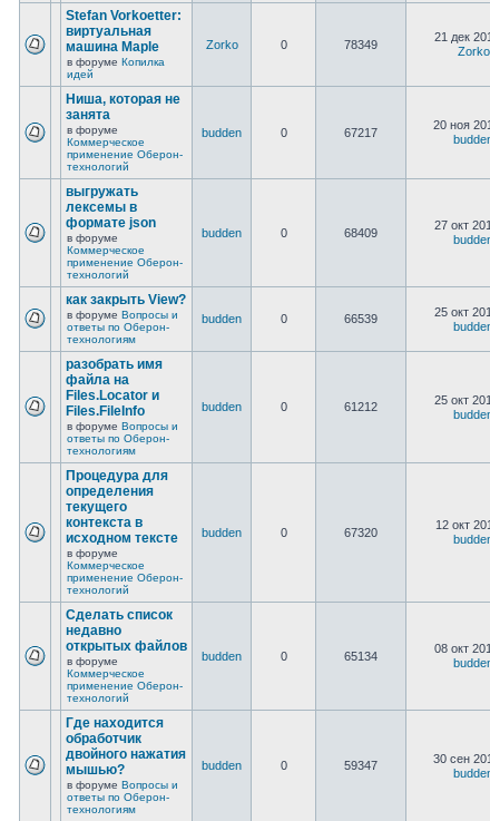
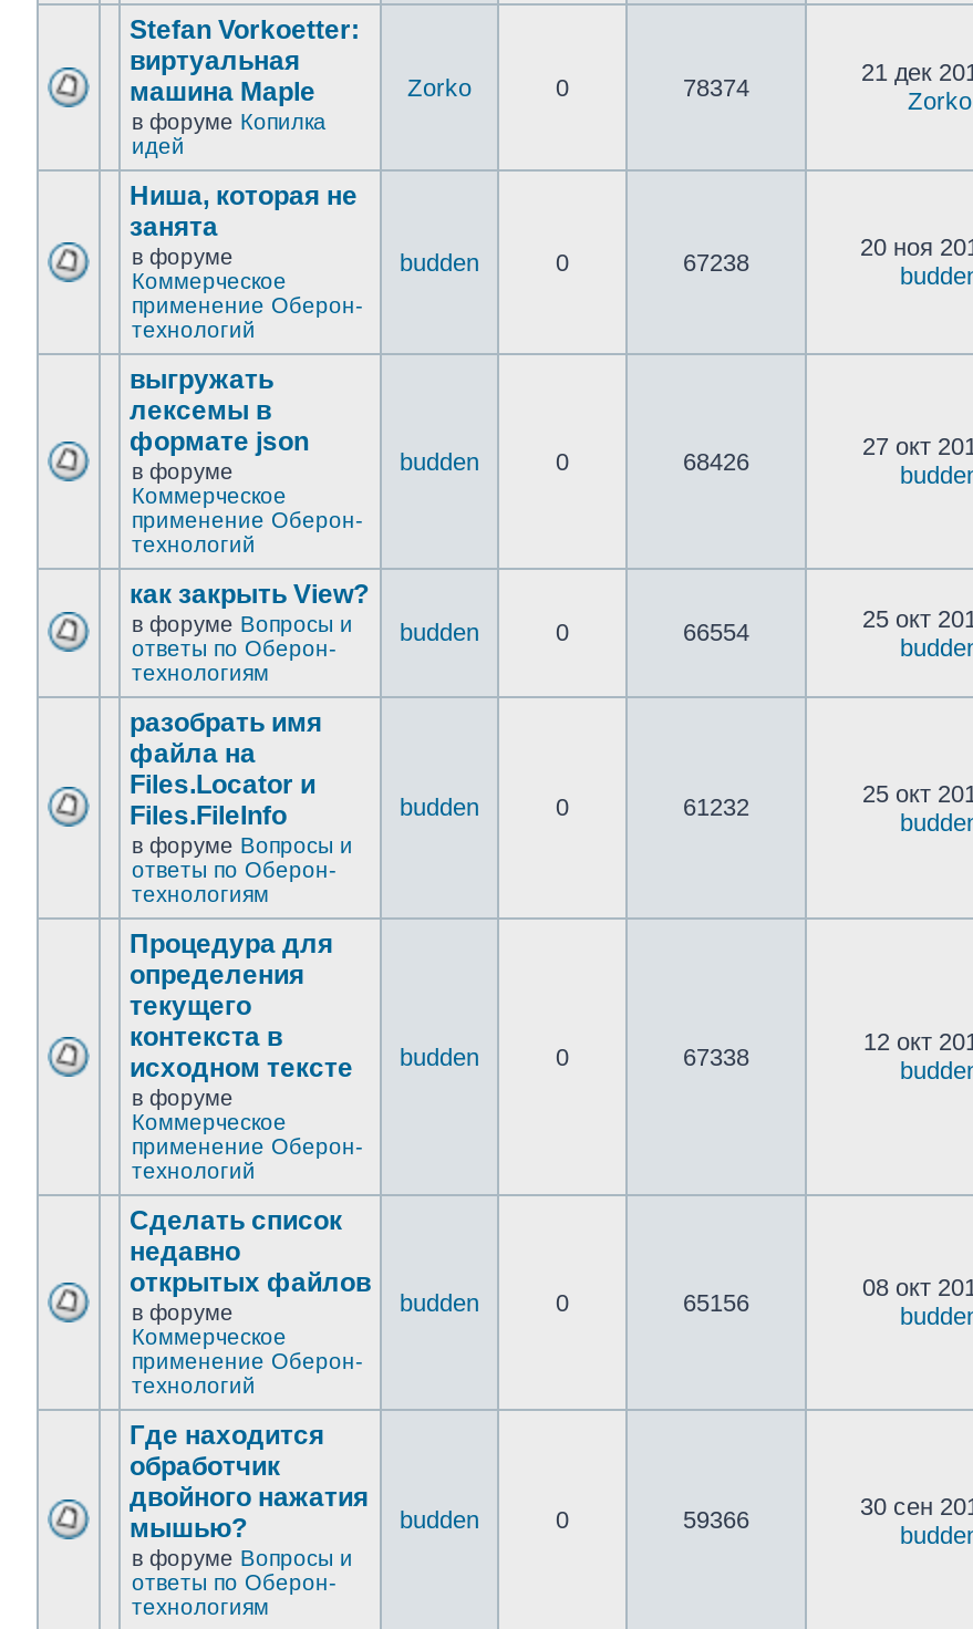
- 78349
+ 78374

- 67217
+ 67238

- 68409
+ 68426

- 66539
+ 66554

- 61212
+ 61232

- 67320
+ 67338

- 65134
+ 65156

- 59347
+ 59366
